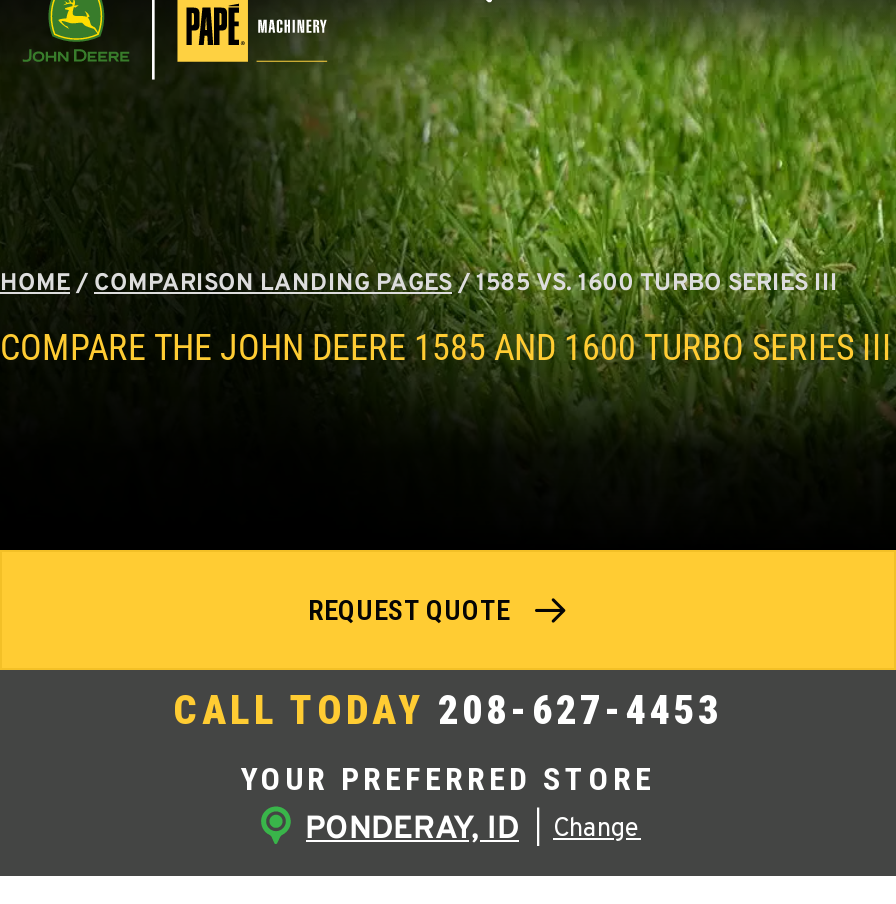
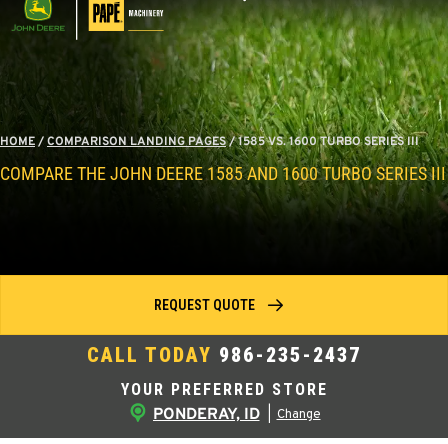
- CALL TODAY 208-627-4453
+ CALL TODAY 986-235-2437
